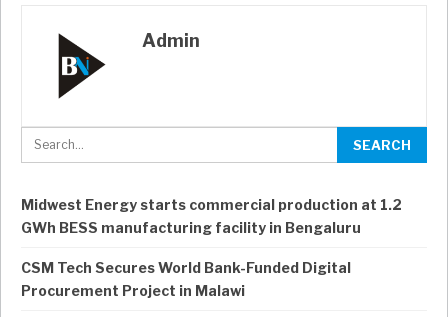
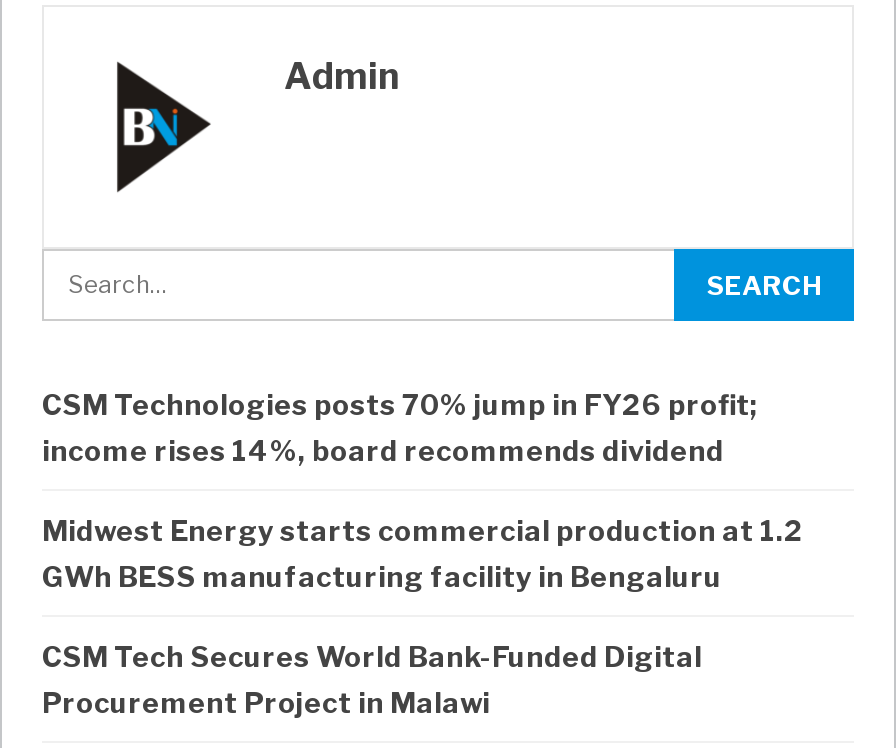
+ CSM Technologies posts 70% jump in FY26 profit;
+ income rises 14%, board recommends dividend
